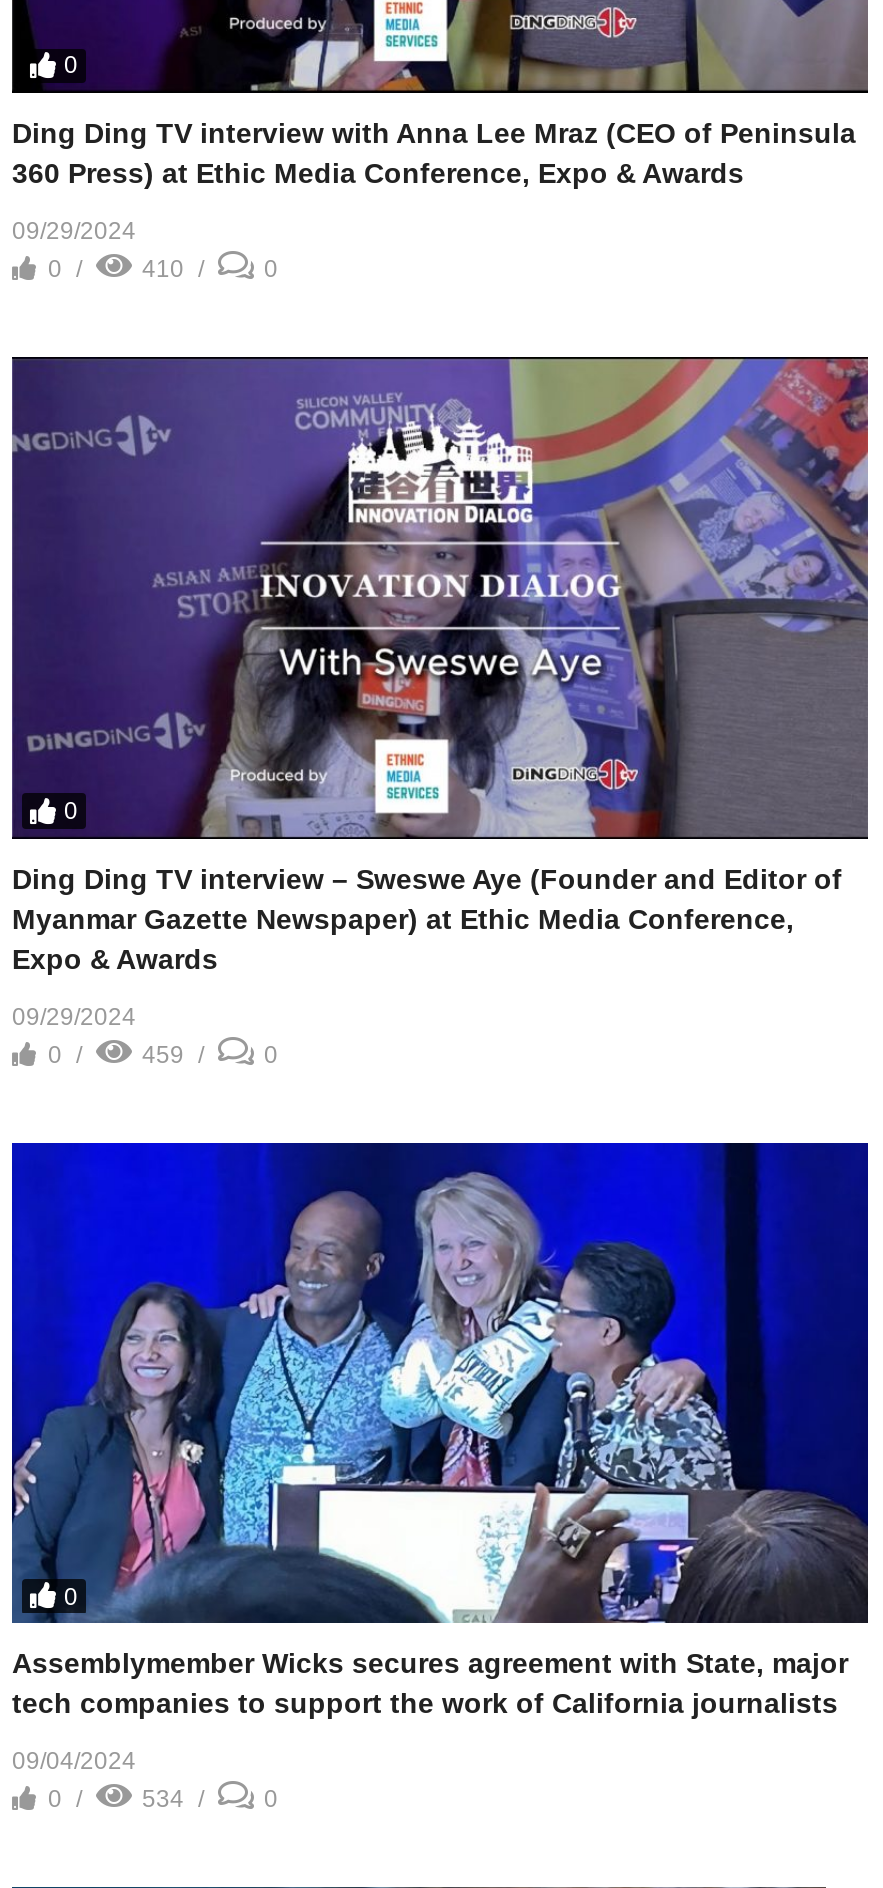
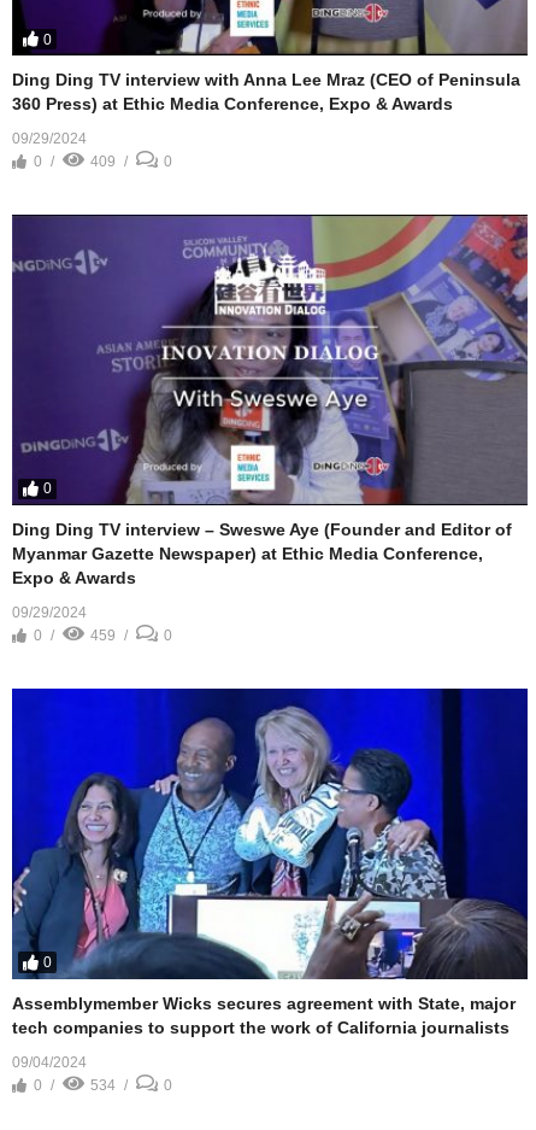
- 410
+ 409
